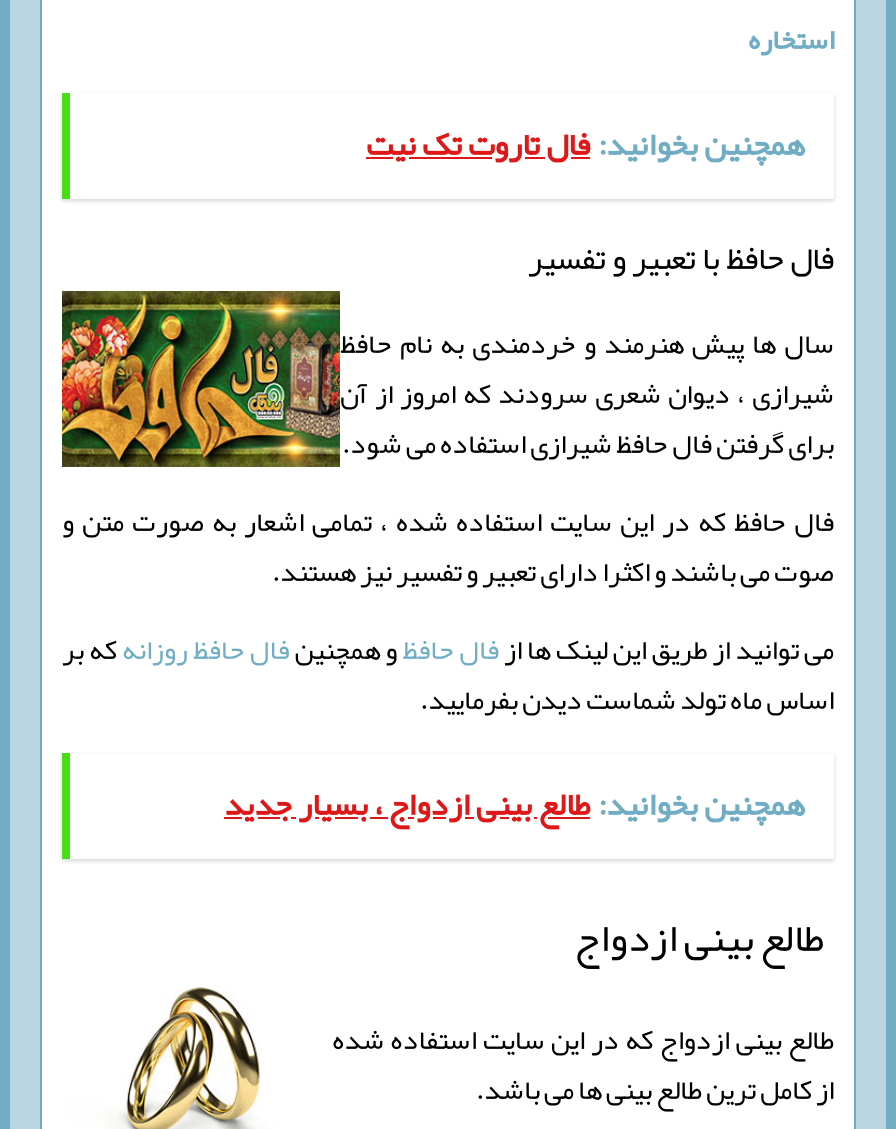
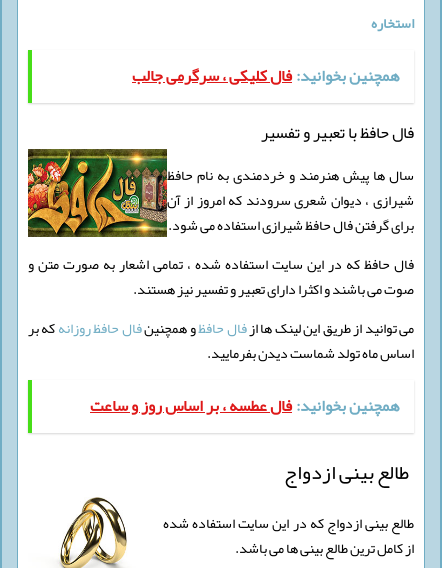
- همچنین بخوانید: فال تاروت تک نیت
+ همچنین بخوانید: فال کلیکی ، سرگرمی جالب

- همچنین بخوانید: طالع بینی ازدواج ، بسیار جدید
+ همچنین بخوانید: فال عطسه ، بر اساس روز و ساعت
